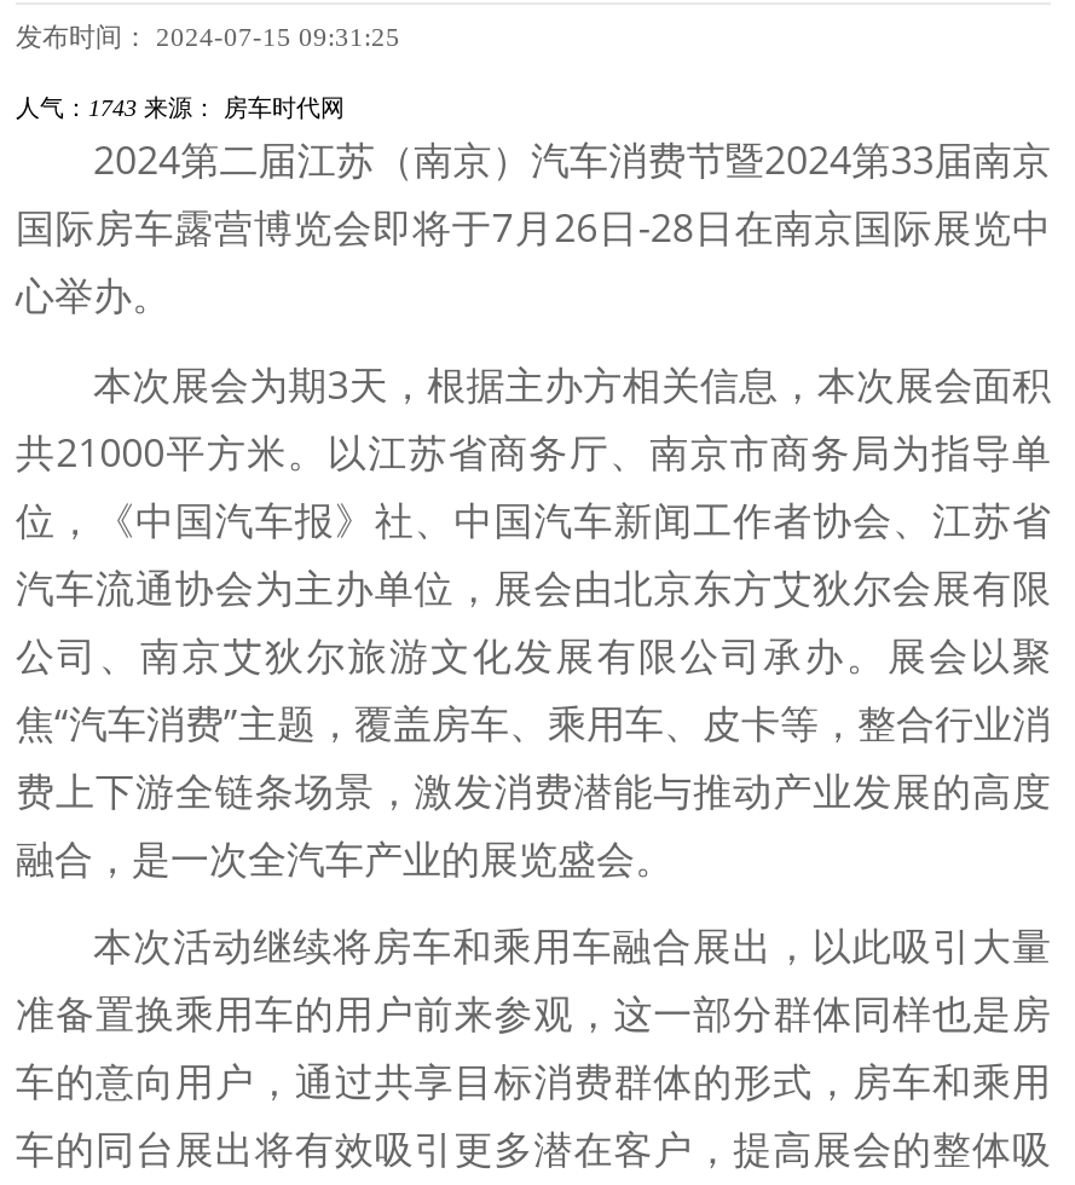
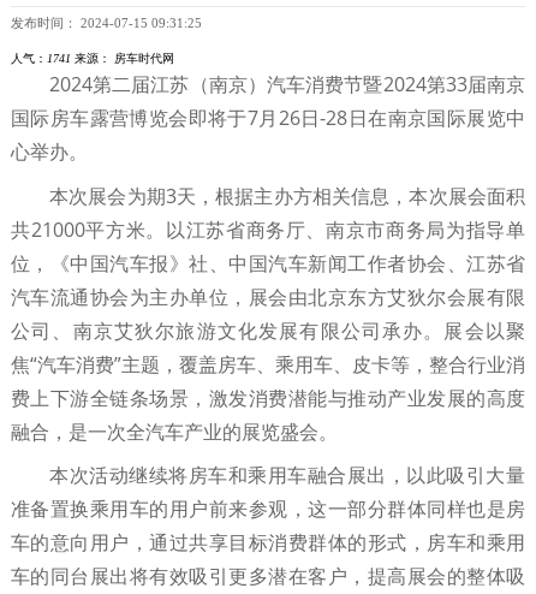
- 人气：1743 来源： 房车时代网
+ 人气：1741 来源： 房车时代网
